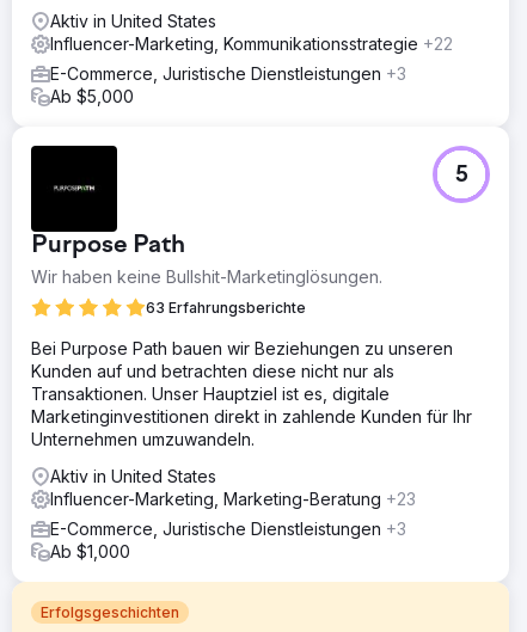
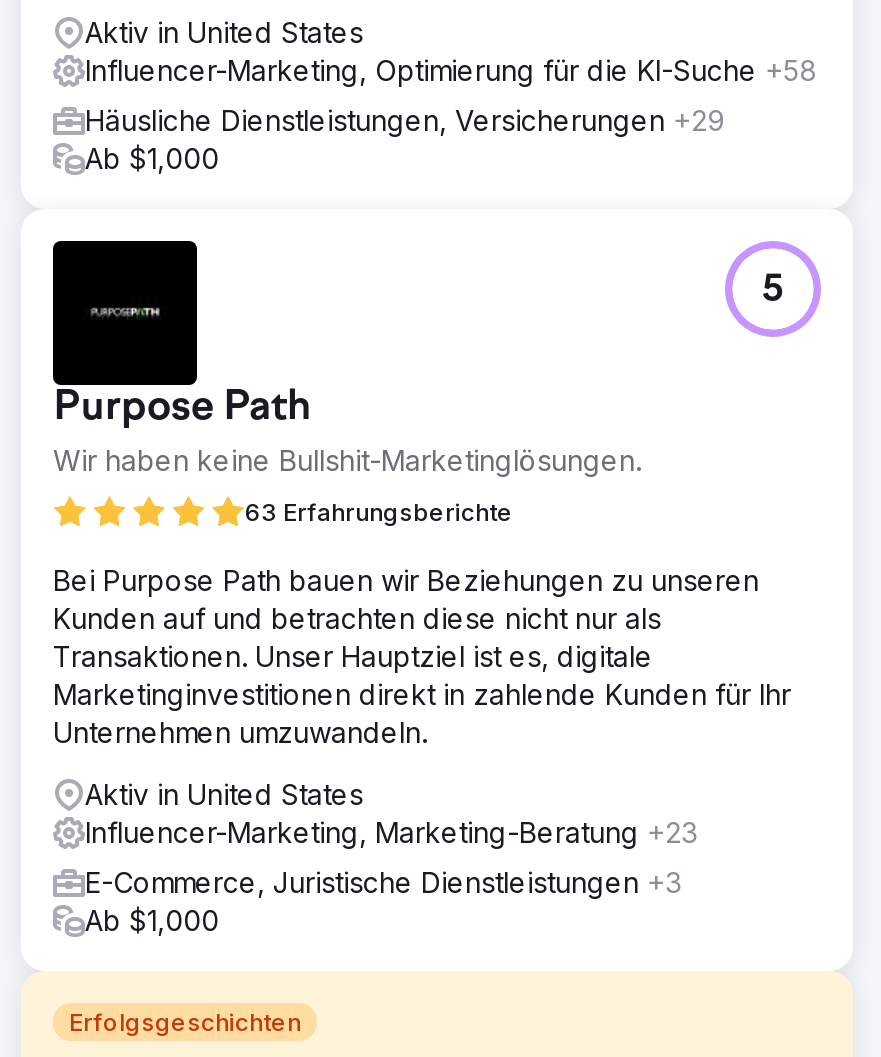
- Influencer-Marketing, Kommunikationsstrategie +22
+ Influencer-Marketing, Optimierung für die KI-Suche +58

- E-Commerce, Juristische Dienstleistungen +3
- Ab $5,000
+ Häusliche Dienstleistungen, Versicherungen +29
+ Ab $1,000
